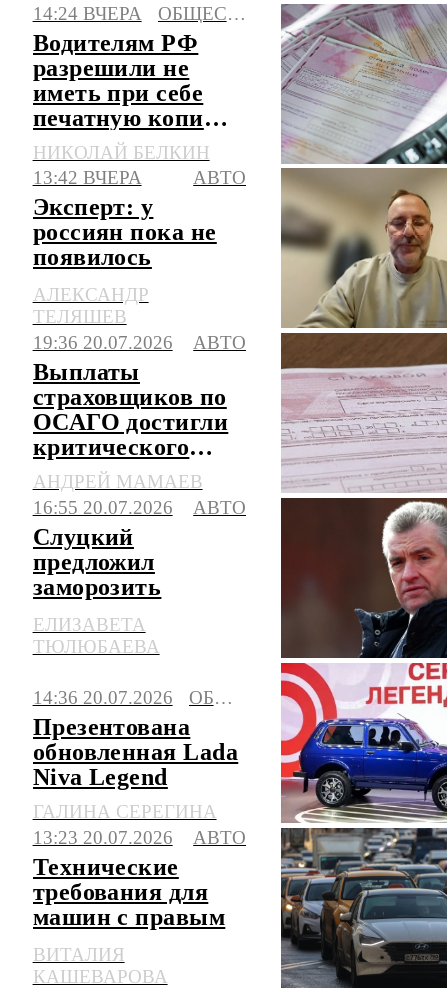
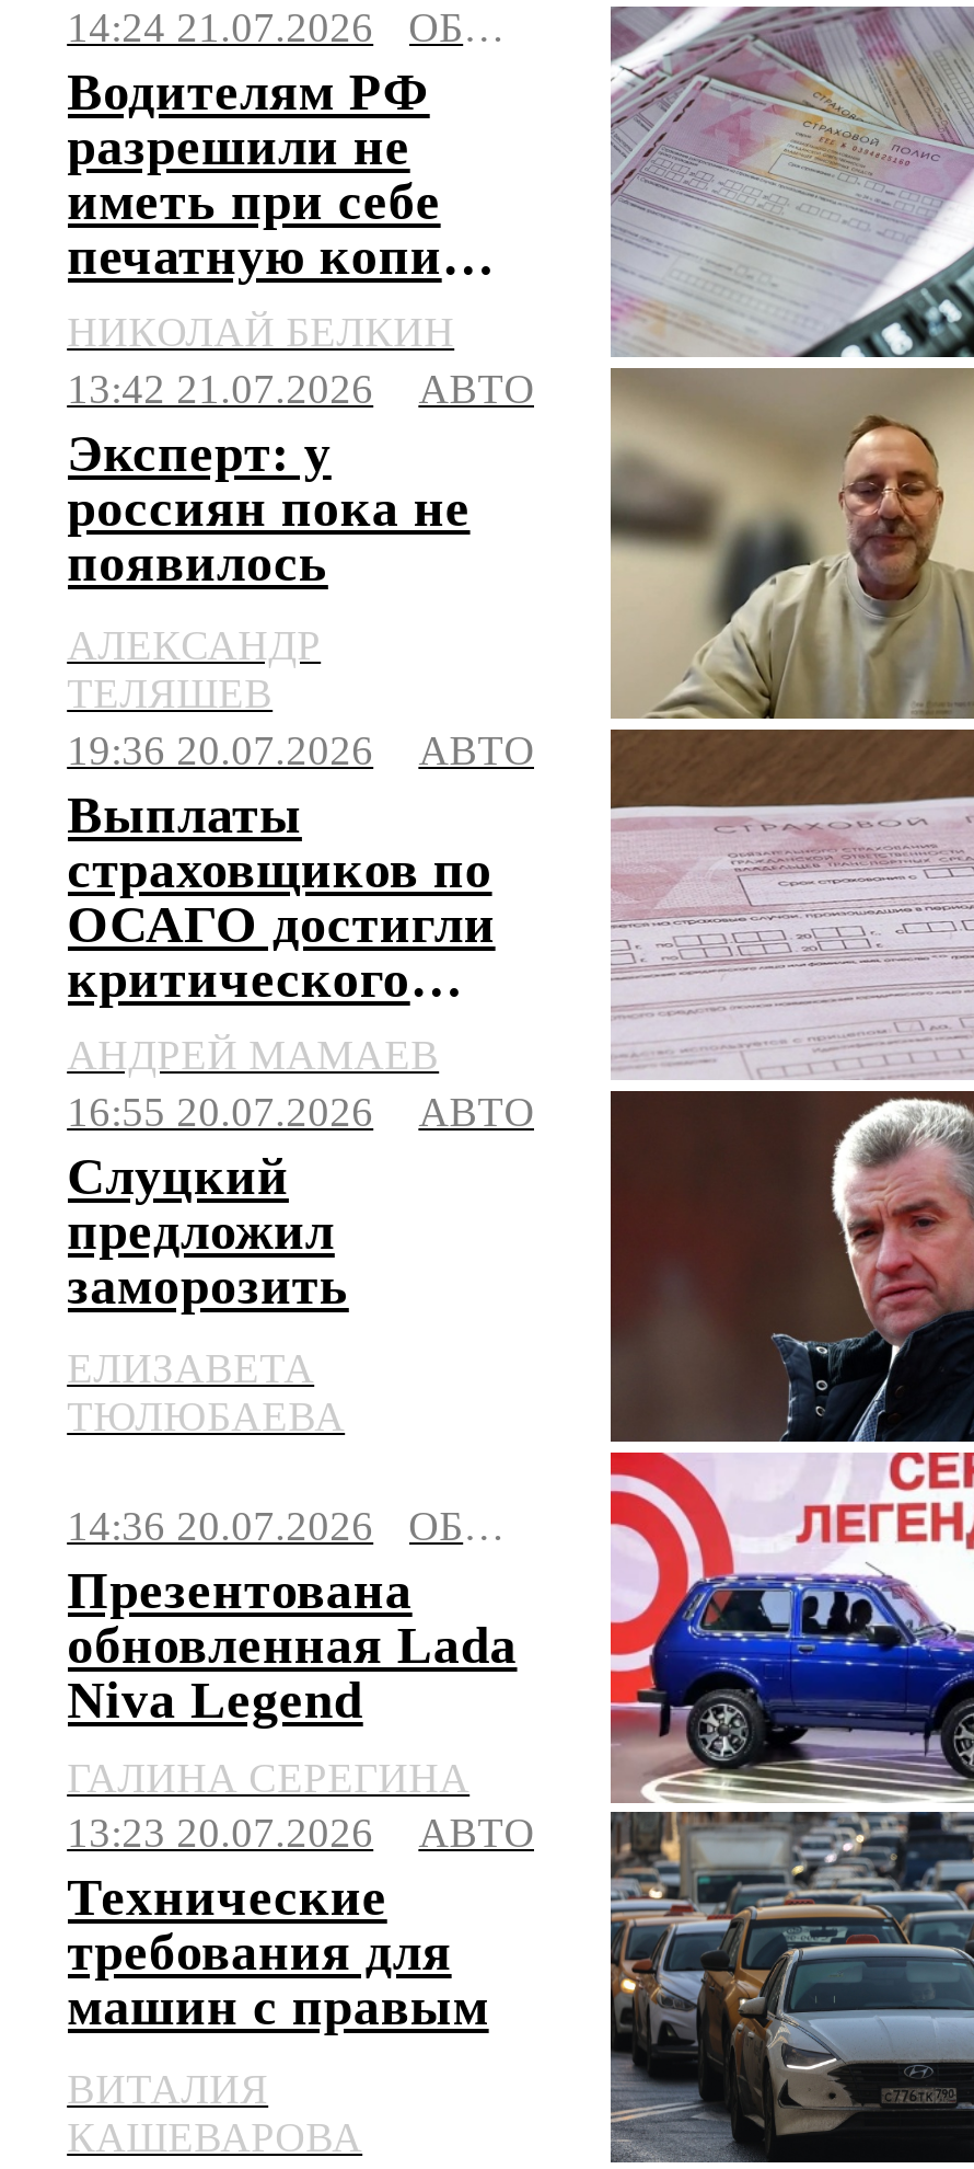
- 14:24 ВЧЕРА
+ 14:24 21.07.2026

- 13:42 ВЧЕРА
+ 13:42 21.07.2026
